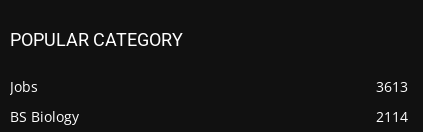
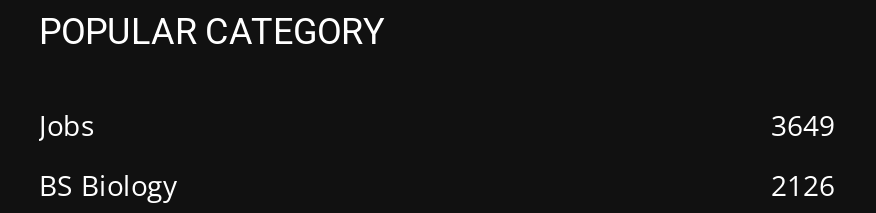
- 3613
+ 3649

- 2114
+ 2126
